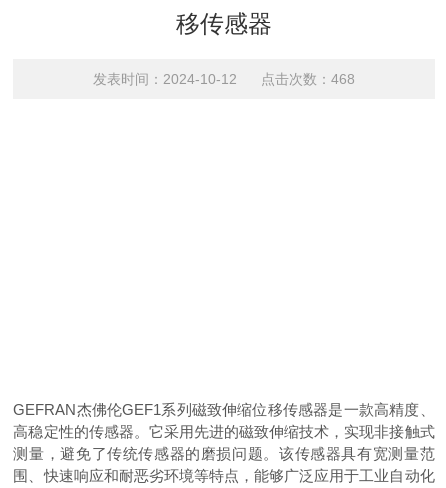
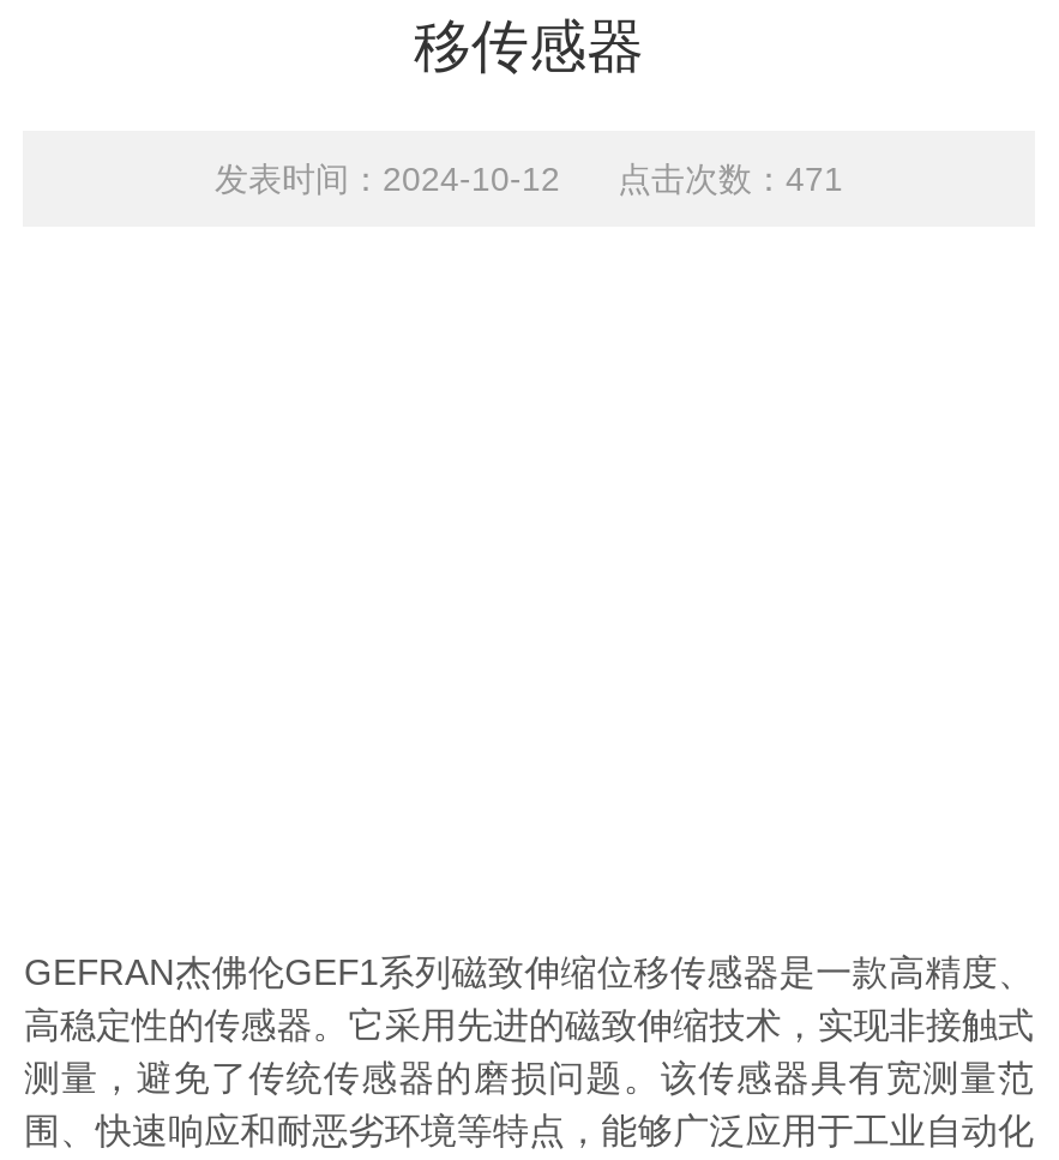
- 发表时间：2024-10-12 点击次数：468
+ 发表时间：2024-10-12 点击次数：471
